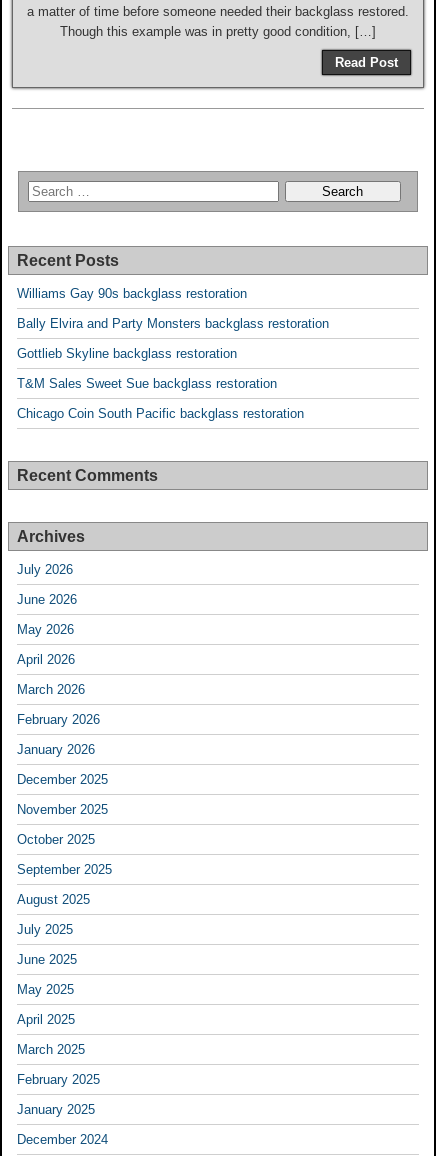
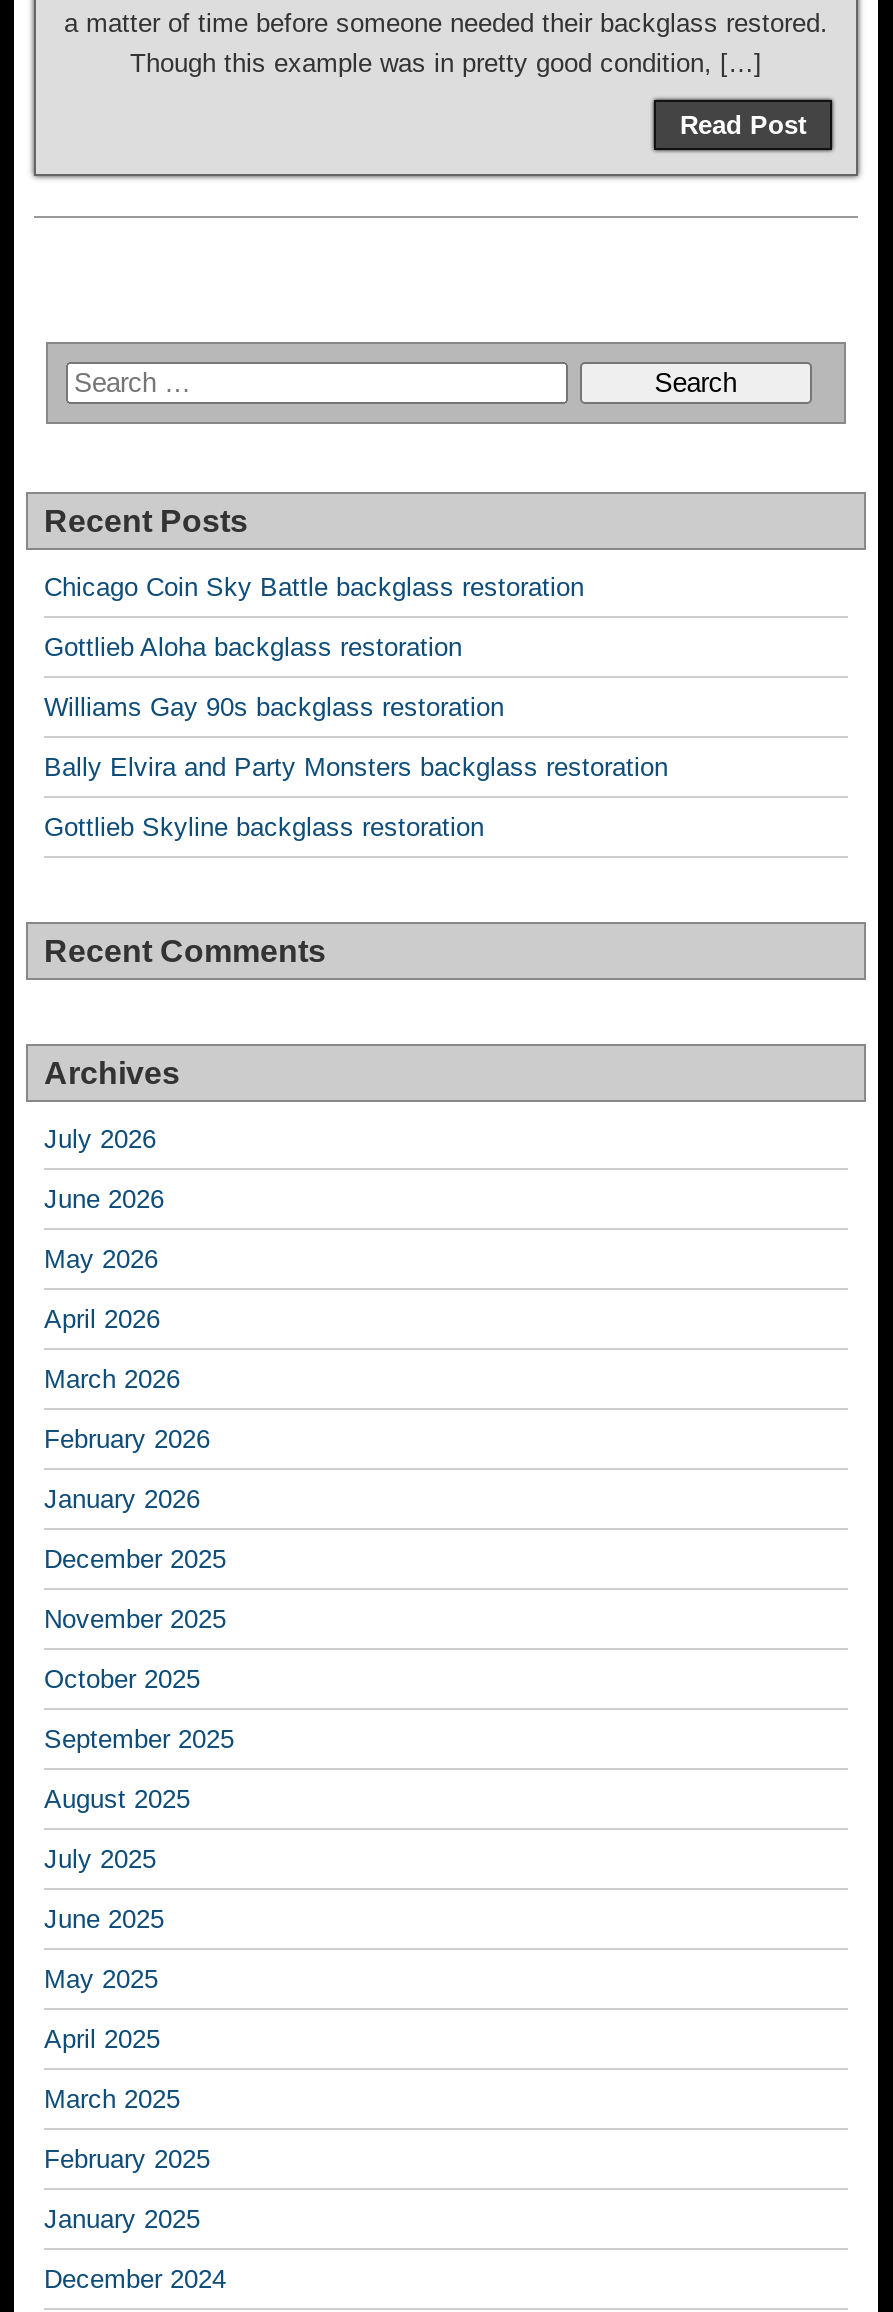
+ Chicago Coin Sky Battle backglass restoration
+ Gottlieb Aloha backglass restoration

moved down: Williams Gay 90s backglass restoration | Bally Elvira and Party Monsters backglass restoration | Gottlieb Skyline backglass restoration

- T&M Sales Sweet Sue backglass restoration
- Chicago Coin South Pacific backglass restoration
